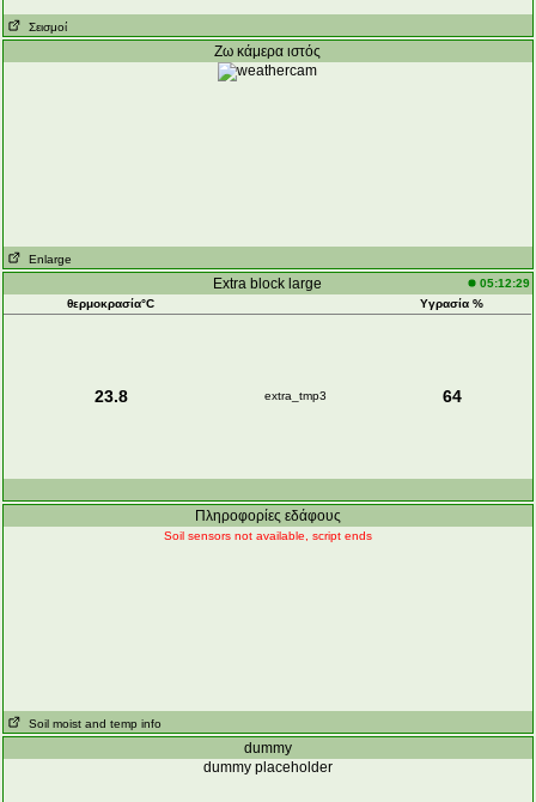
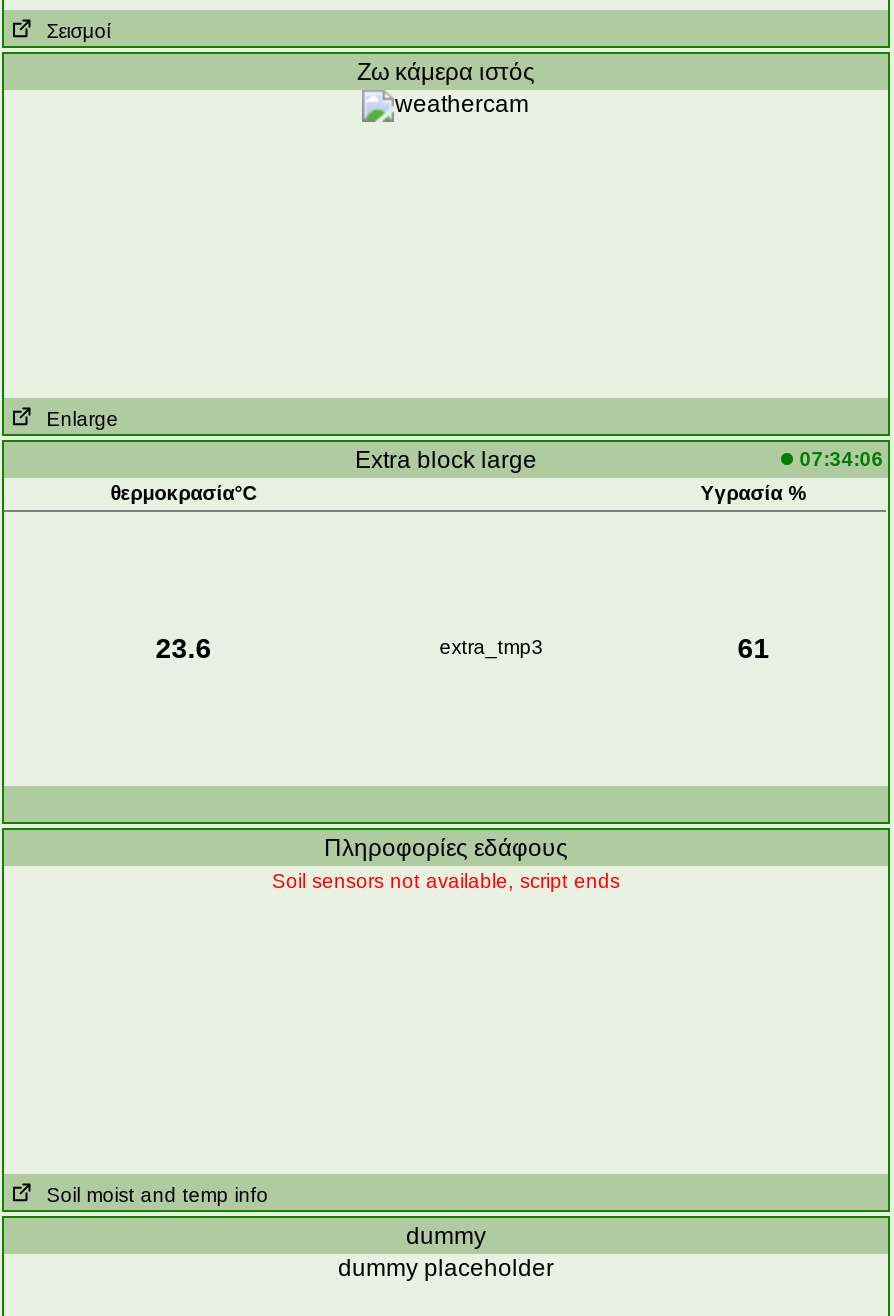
- 05:12:29
+ 07:34:06

- 23.8
+ 23.6

- 64
+ 61
